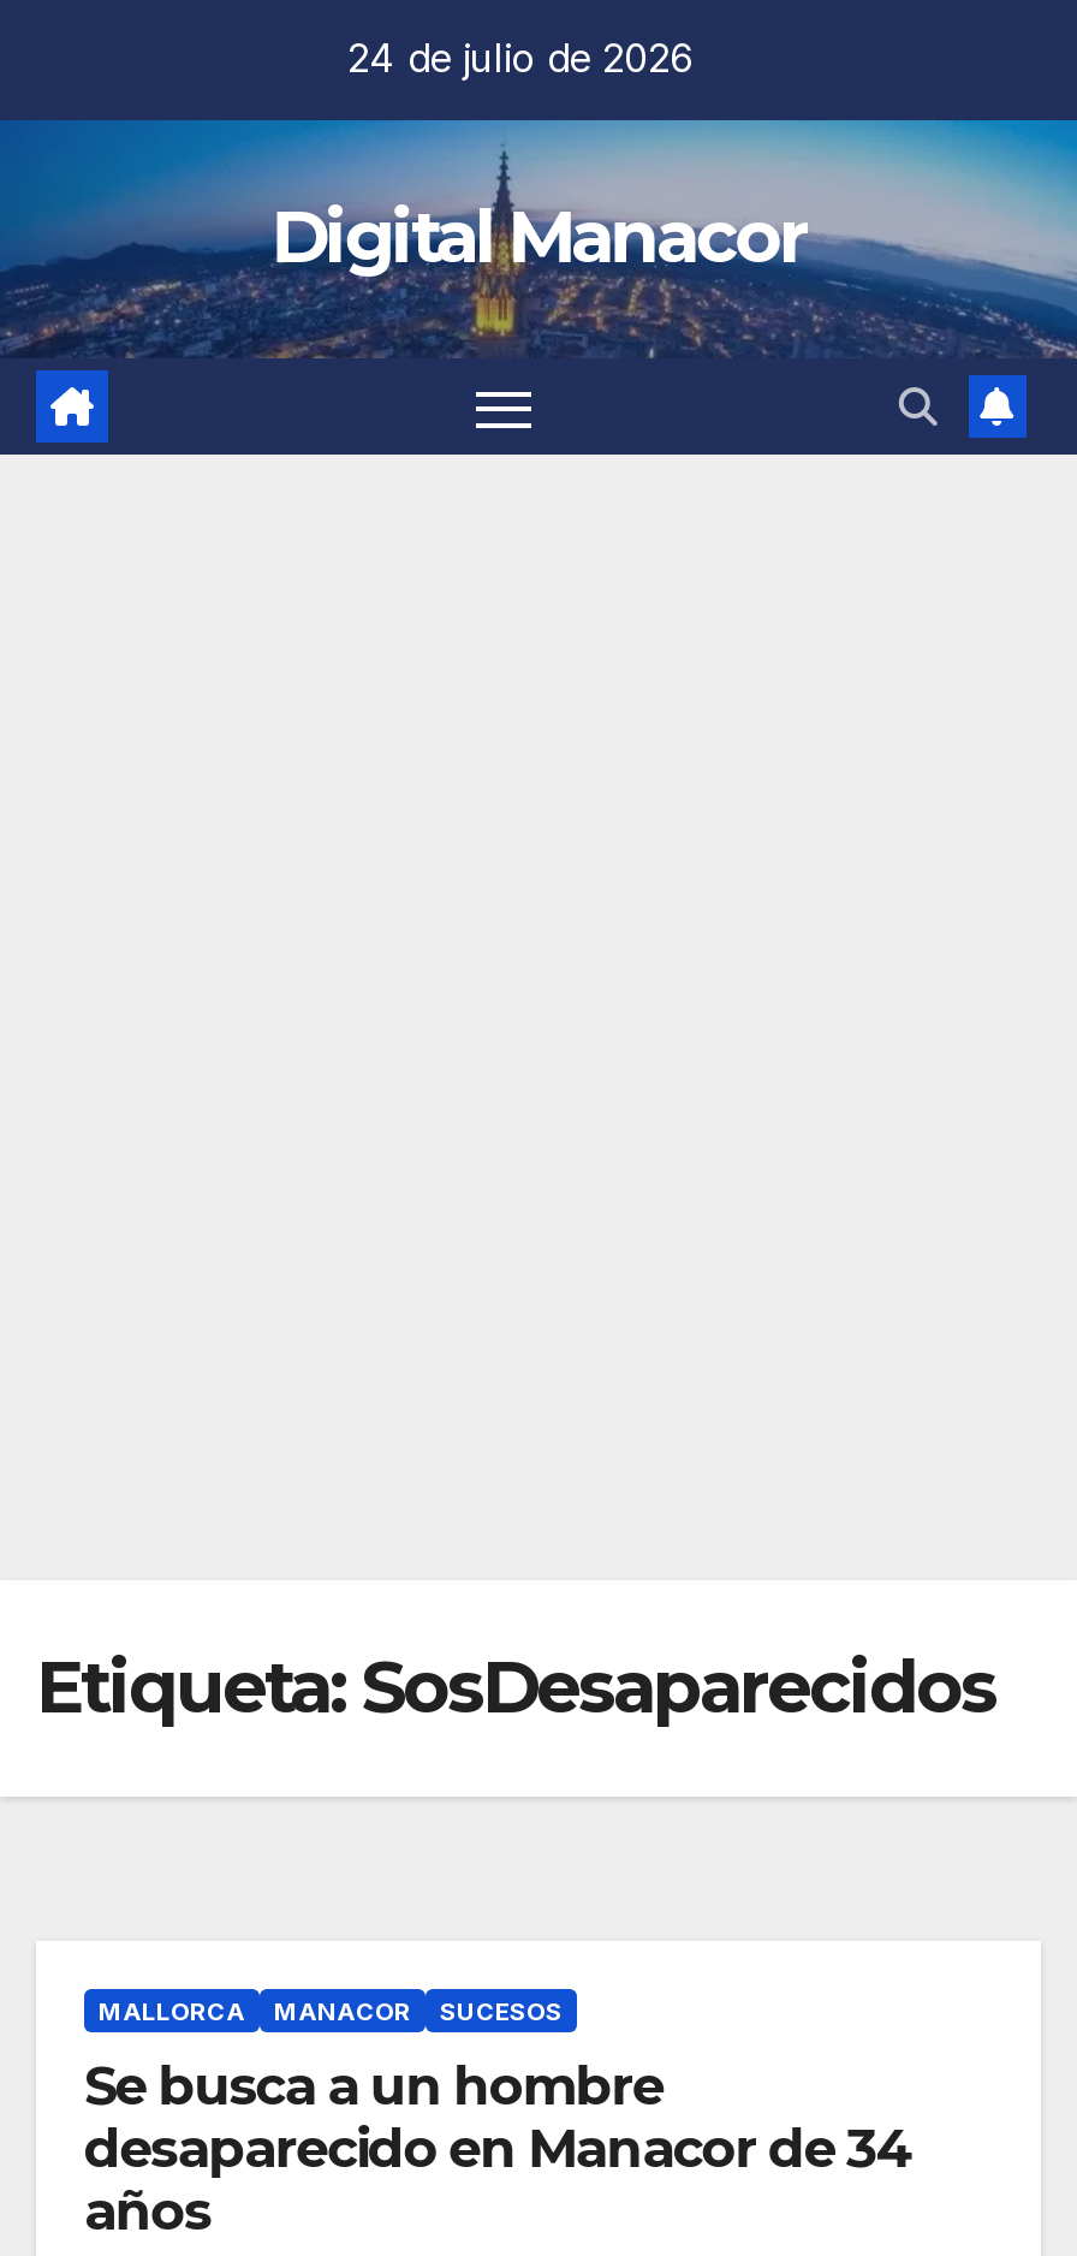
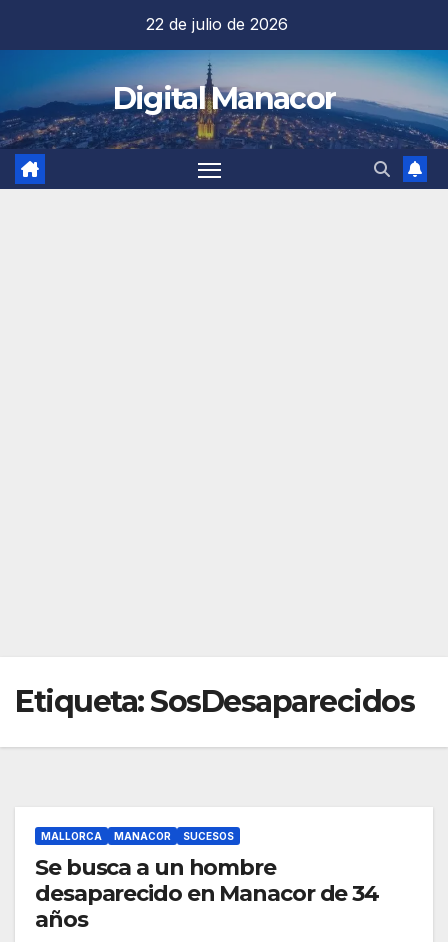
- 24 de julio de 2026
+ 22 de julio de 2026
